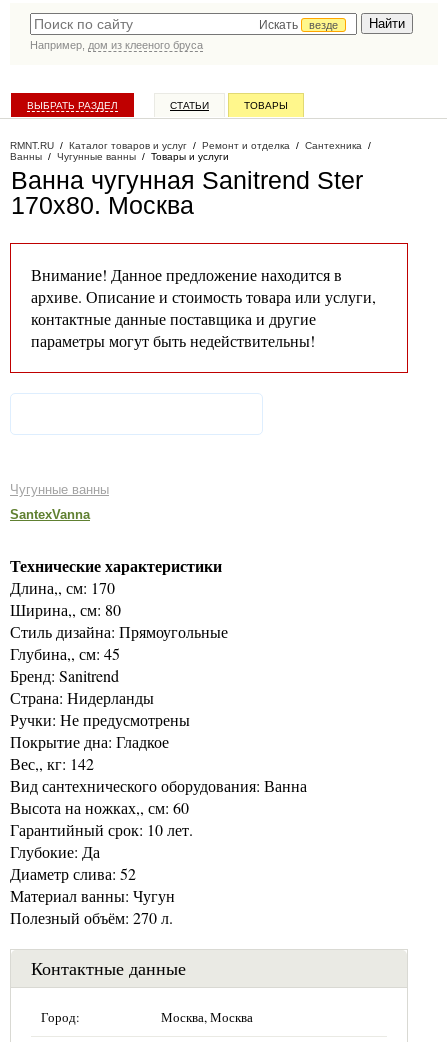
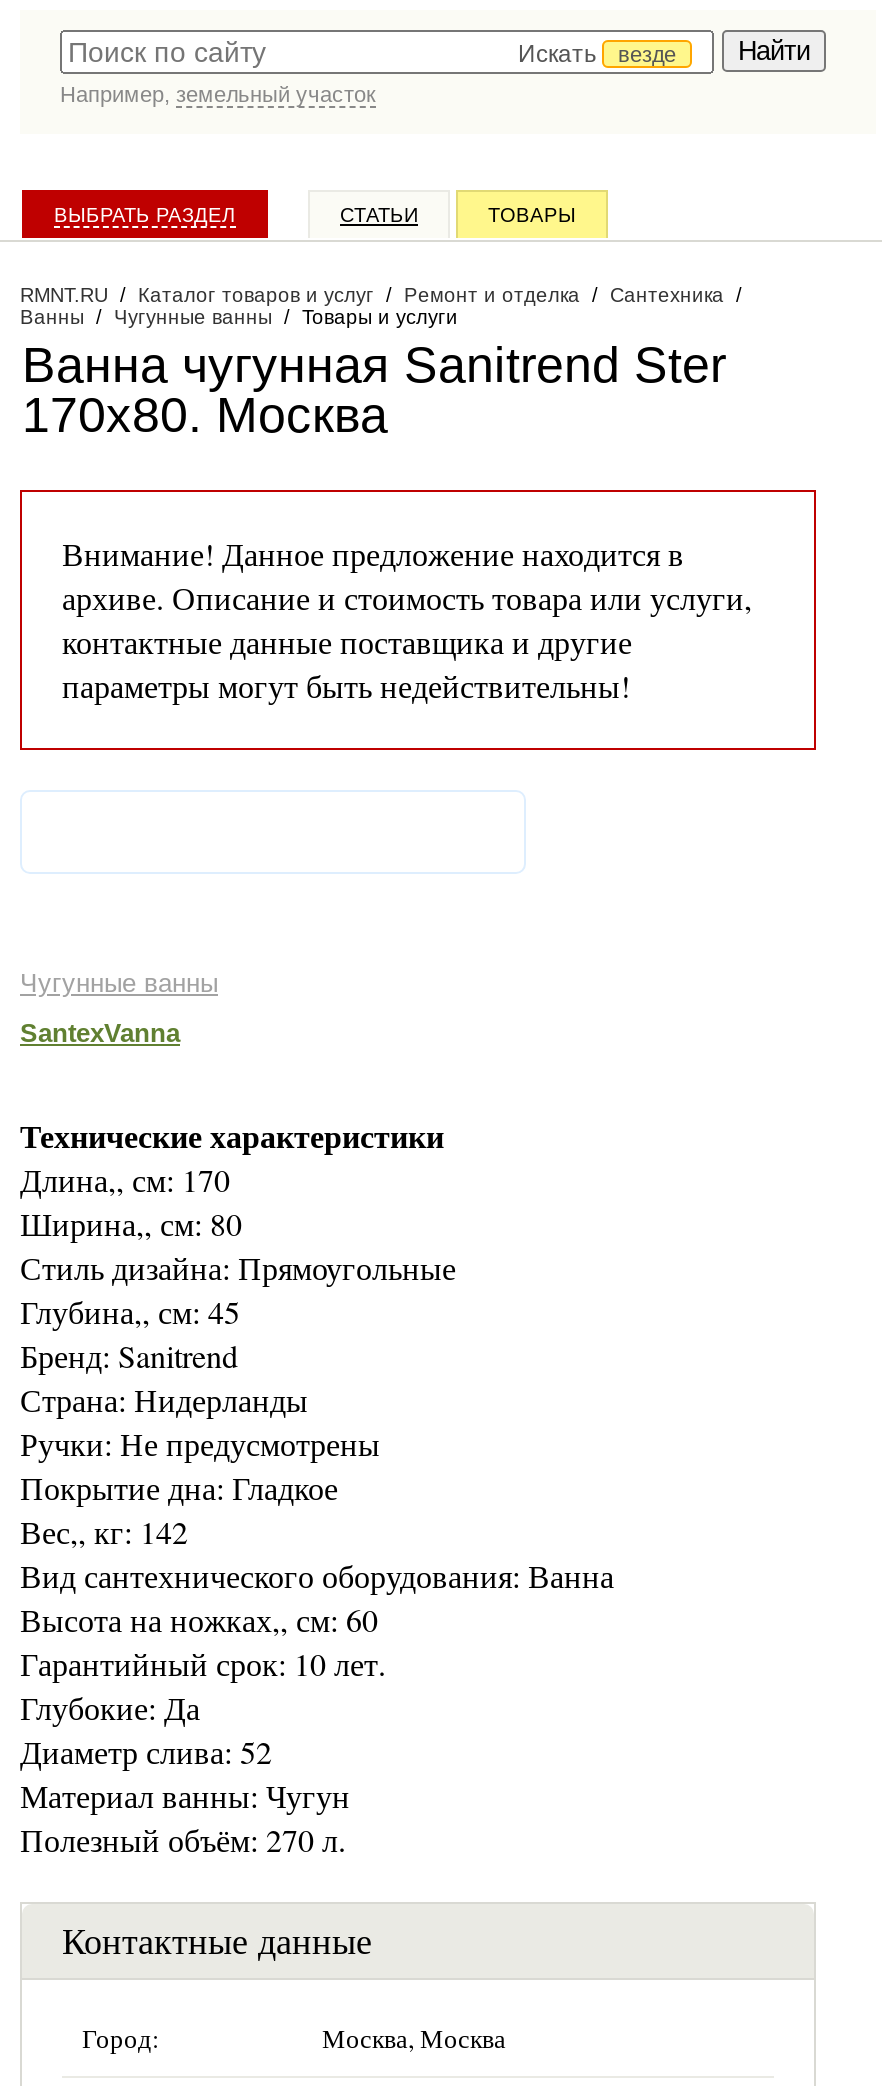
- Например, дом из клееного бруса
+ Например, земельный участок
